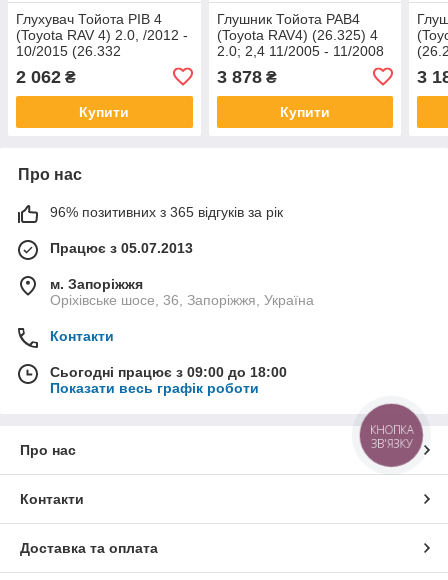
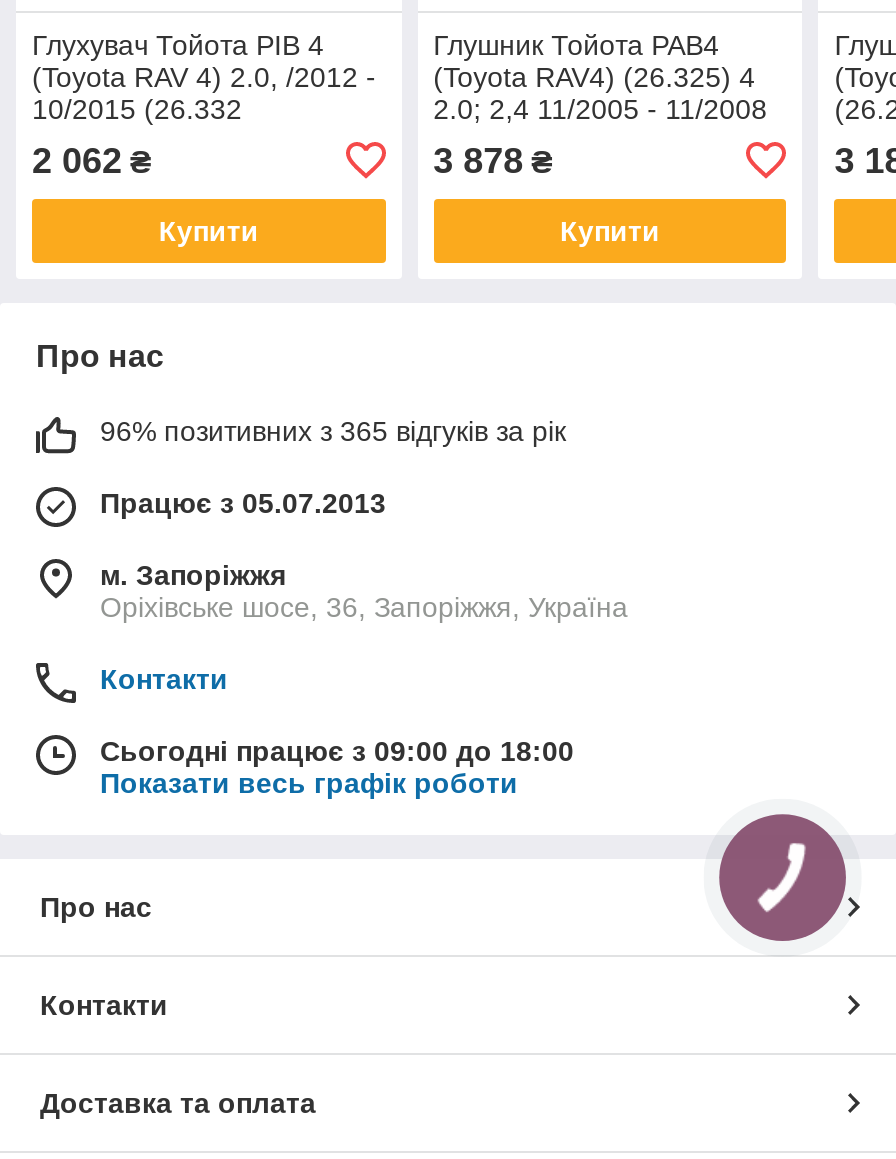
- КНОПКА
- ЗВ'ЯЗКУ
